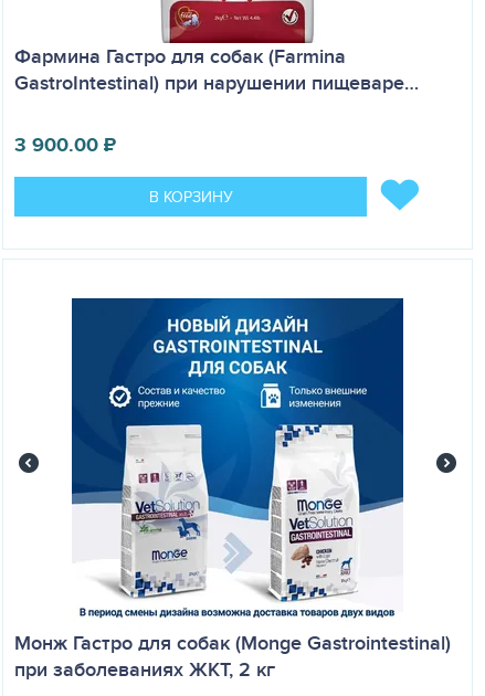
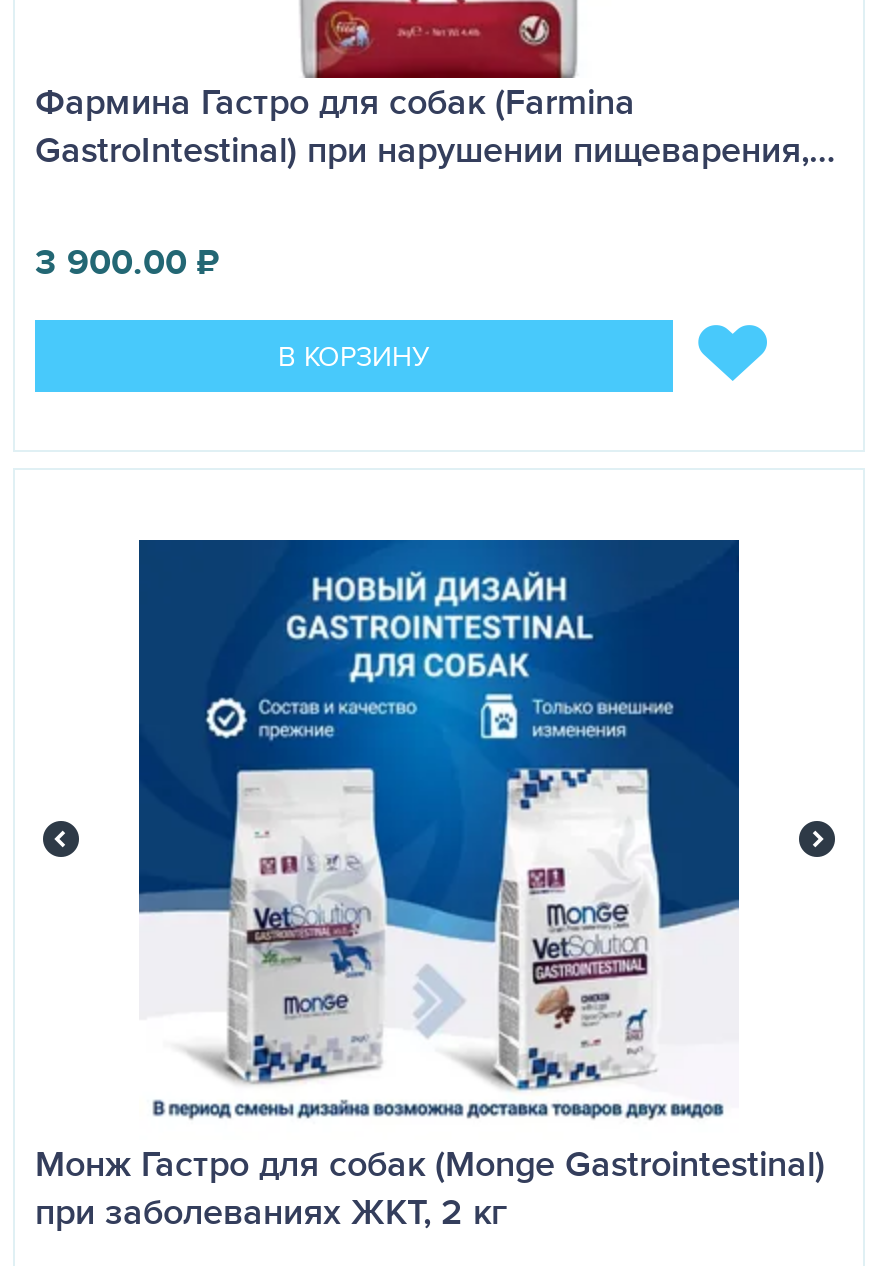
- GastroIntestinal) при нарушении пищеваре…
+ GastroIntestinal) при нарушении пищеварения,…
